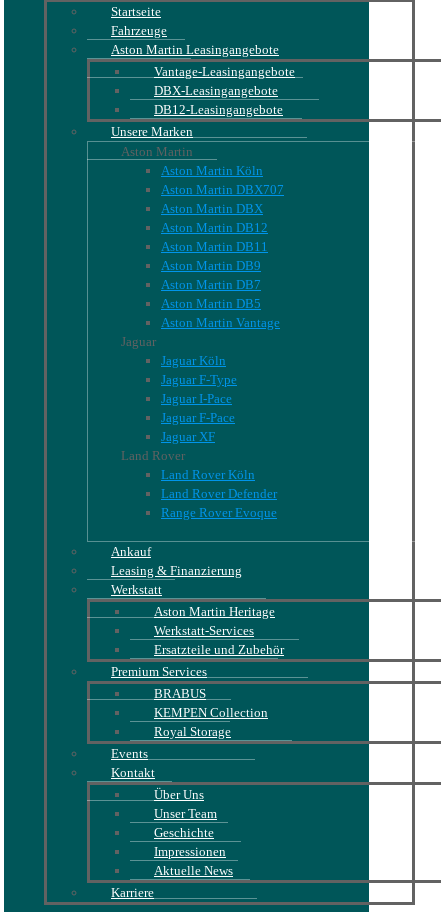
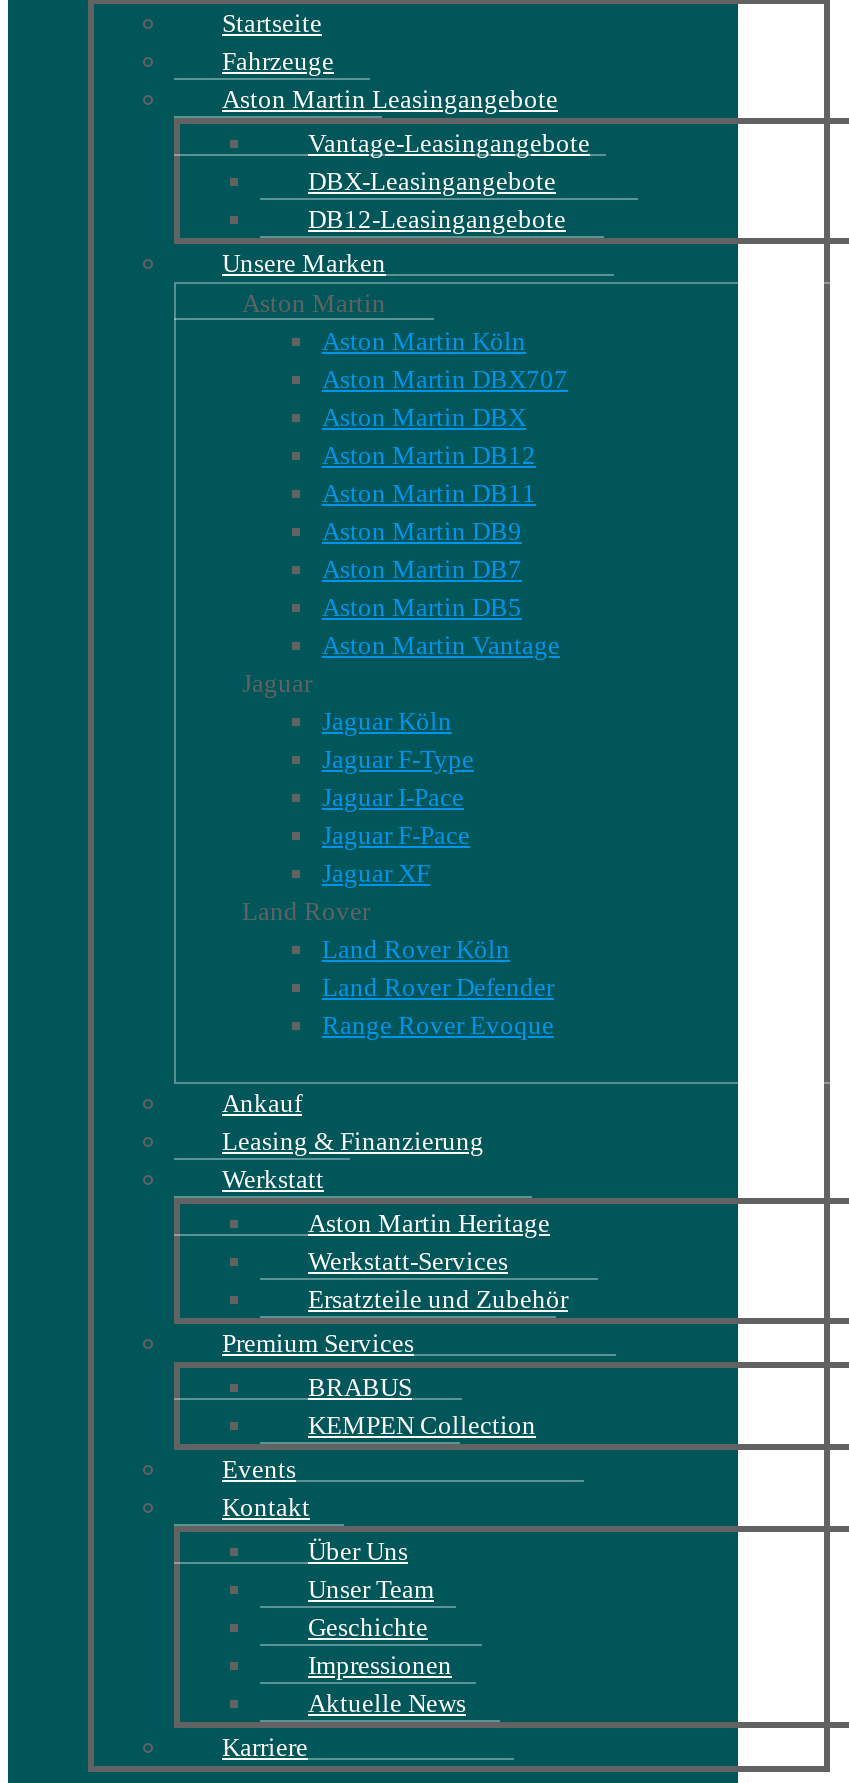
- Royal Storage
